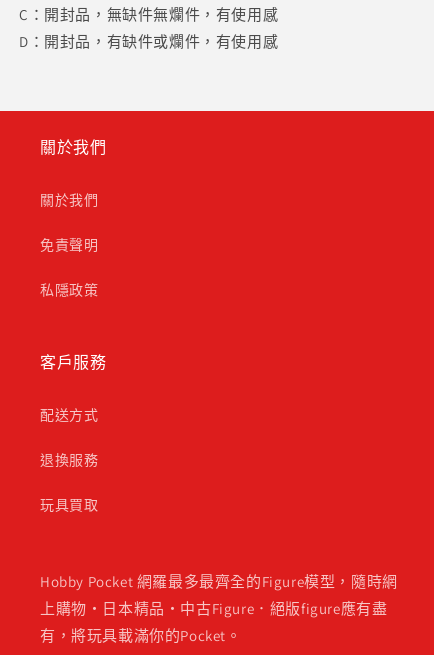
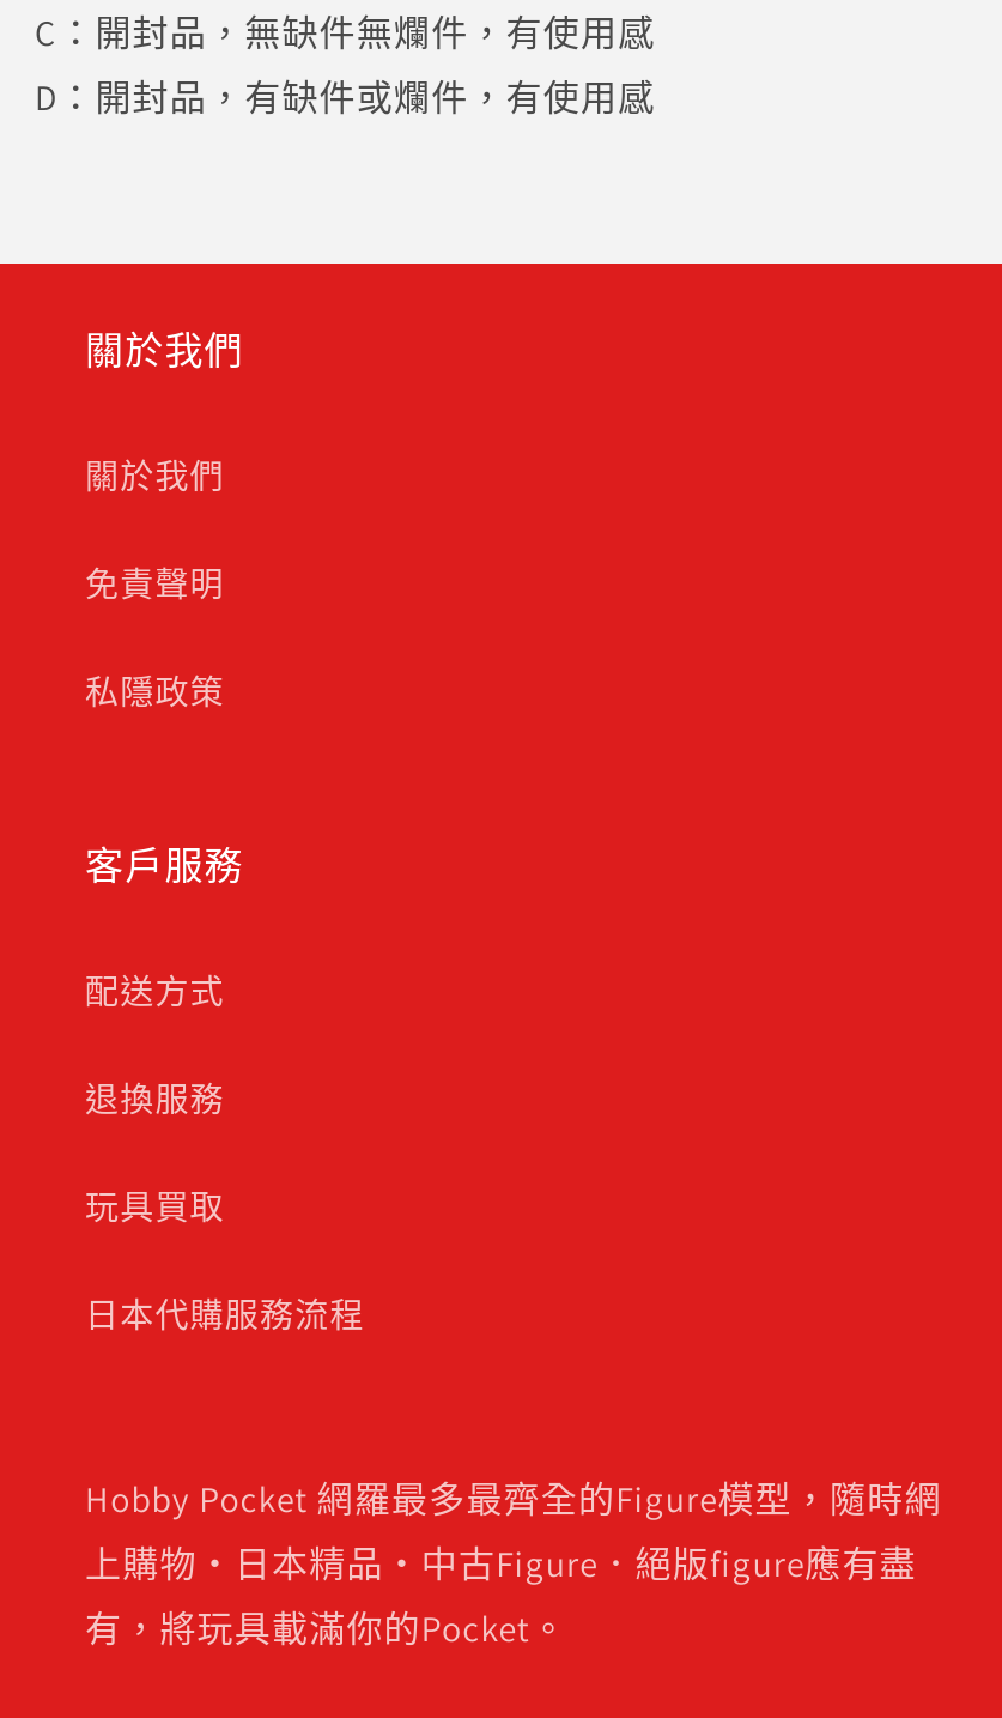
+ 日本代購服務流程
